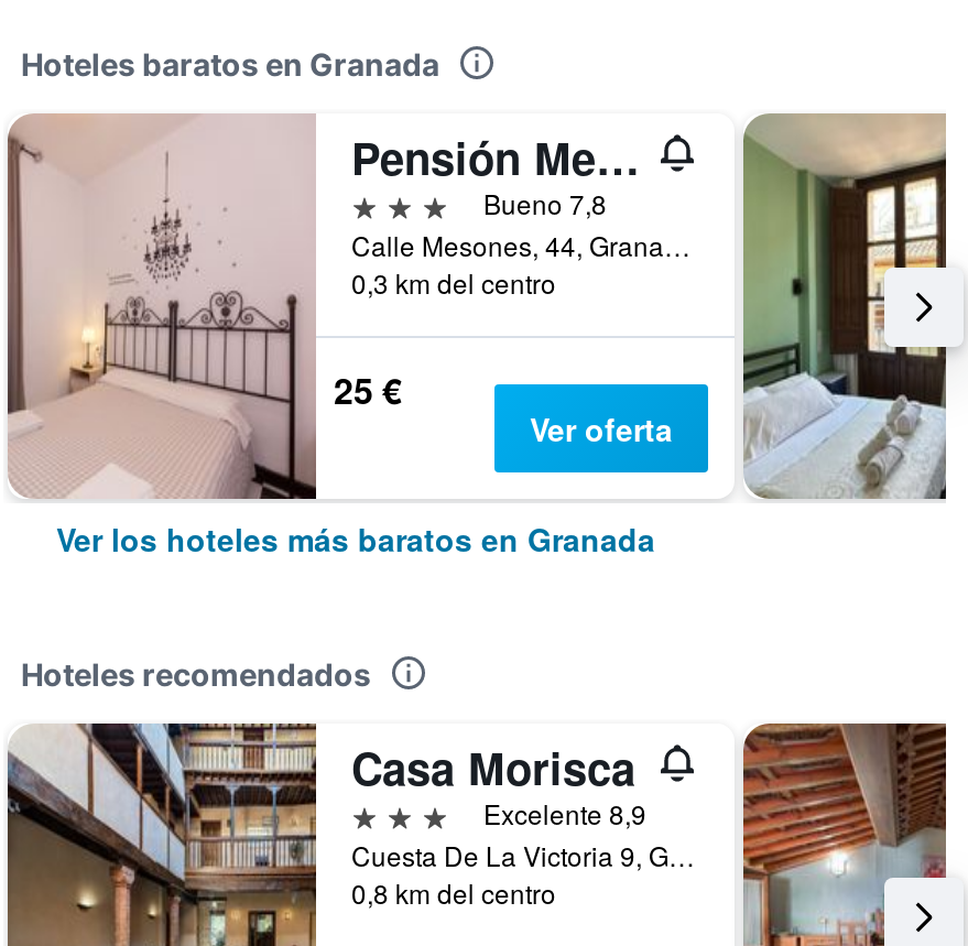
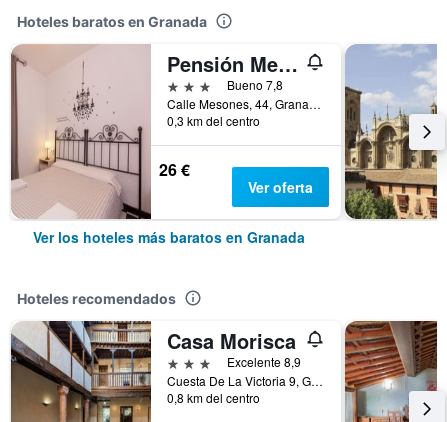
- [image]
+ [image]

- 25 €
+ 26 €
